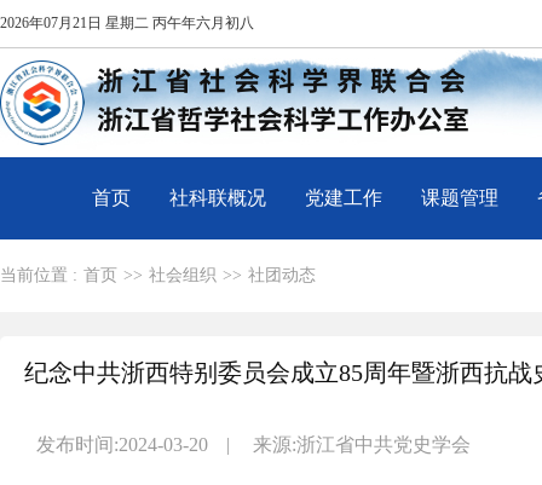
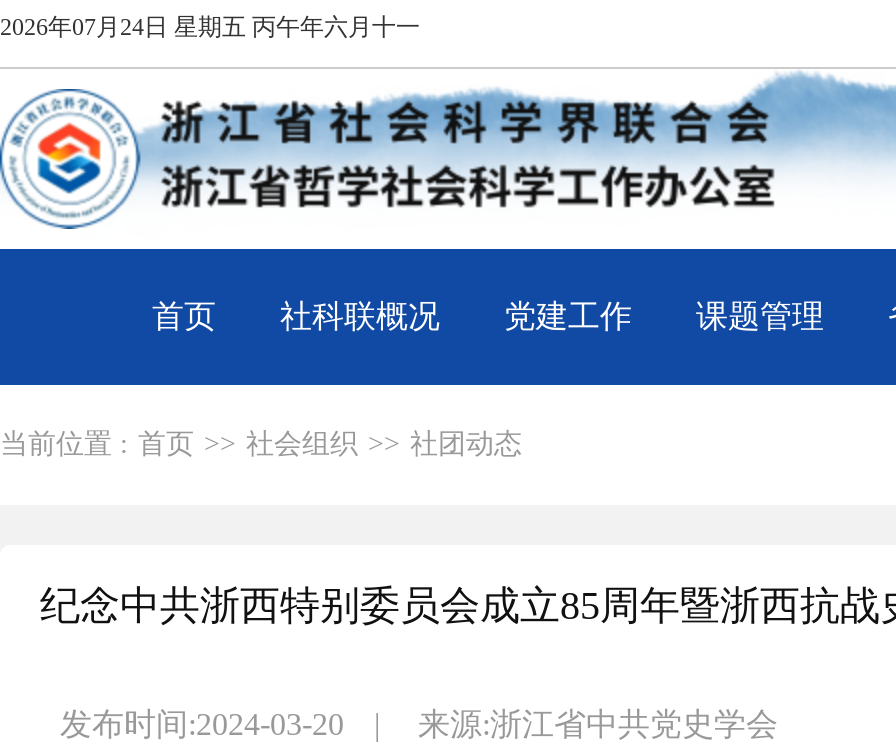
- 2026年07月21日 星期二 丙午年六月初八
+ 2026年07月24日 星期五 丙午年六月十一
